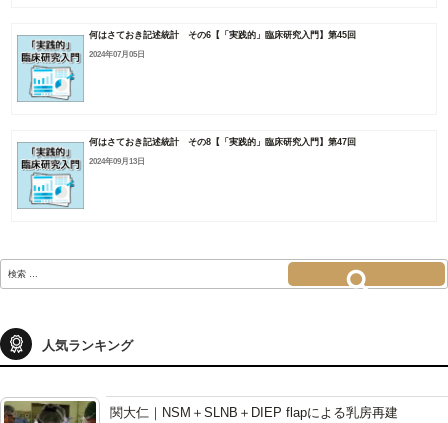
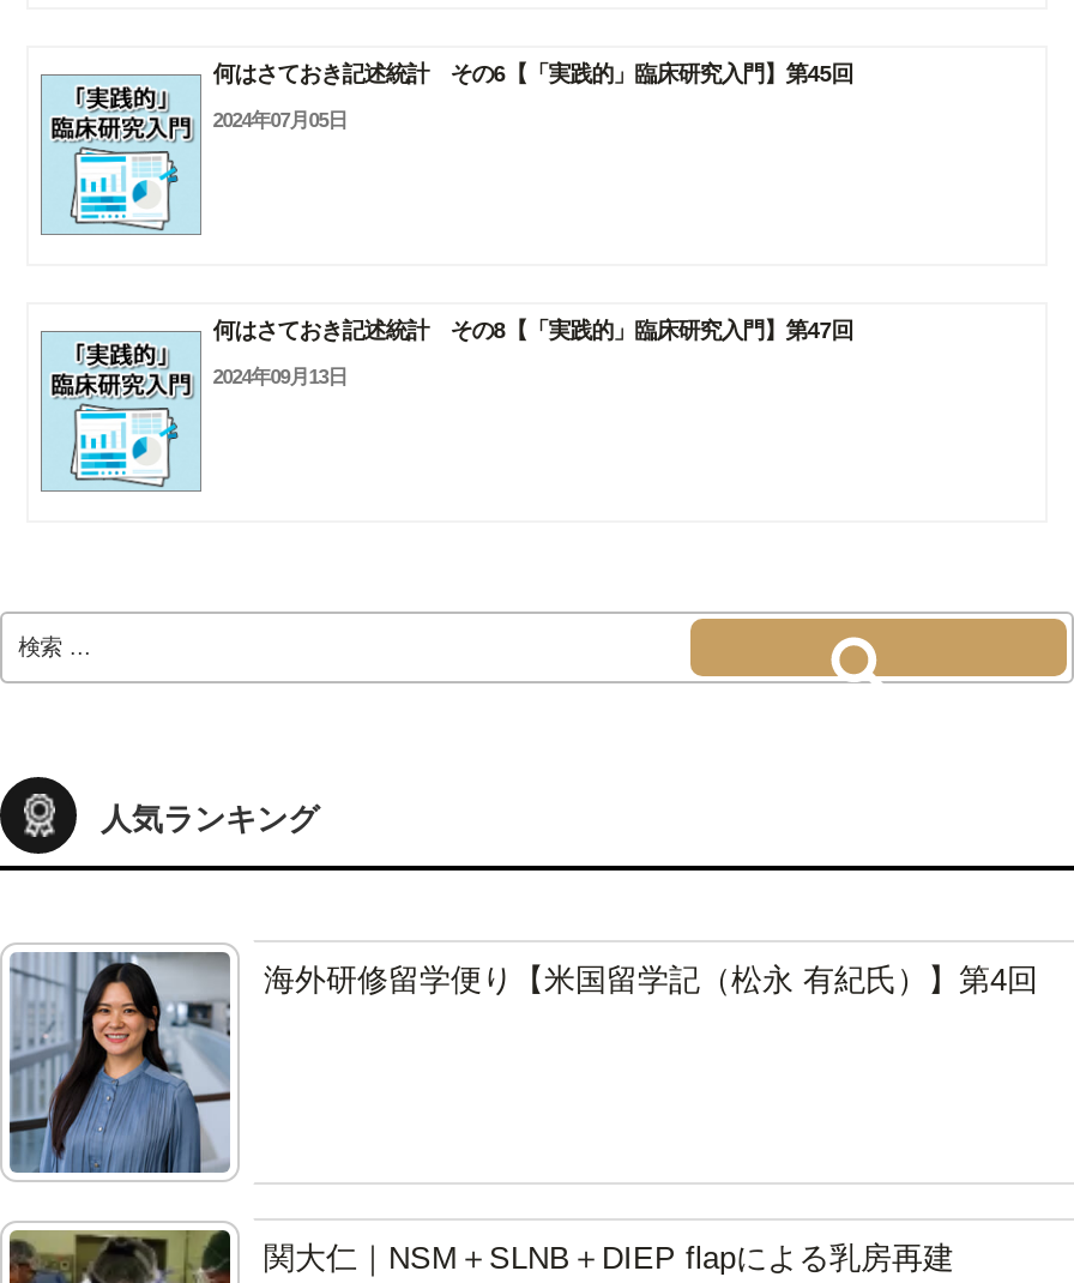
+ [image]
+ 海外研修留学便り【米国留学記（松永 有紀氏）】第4回
